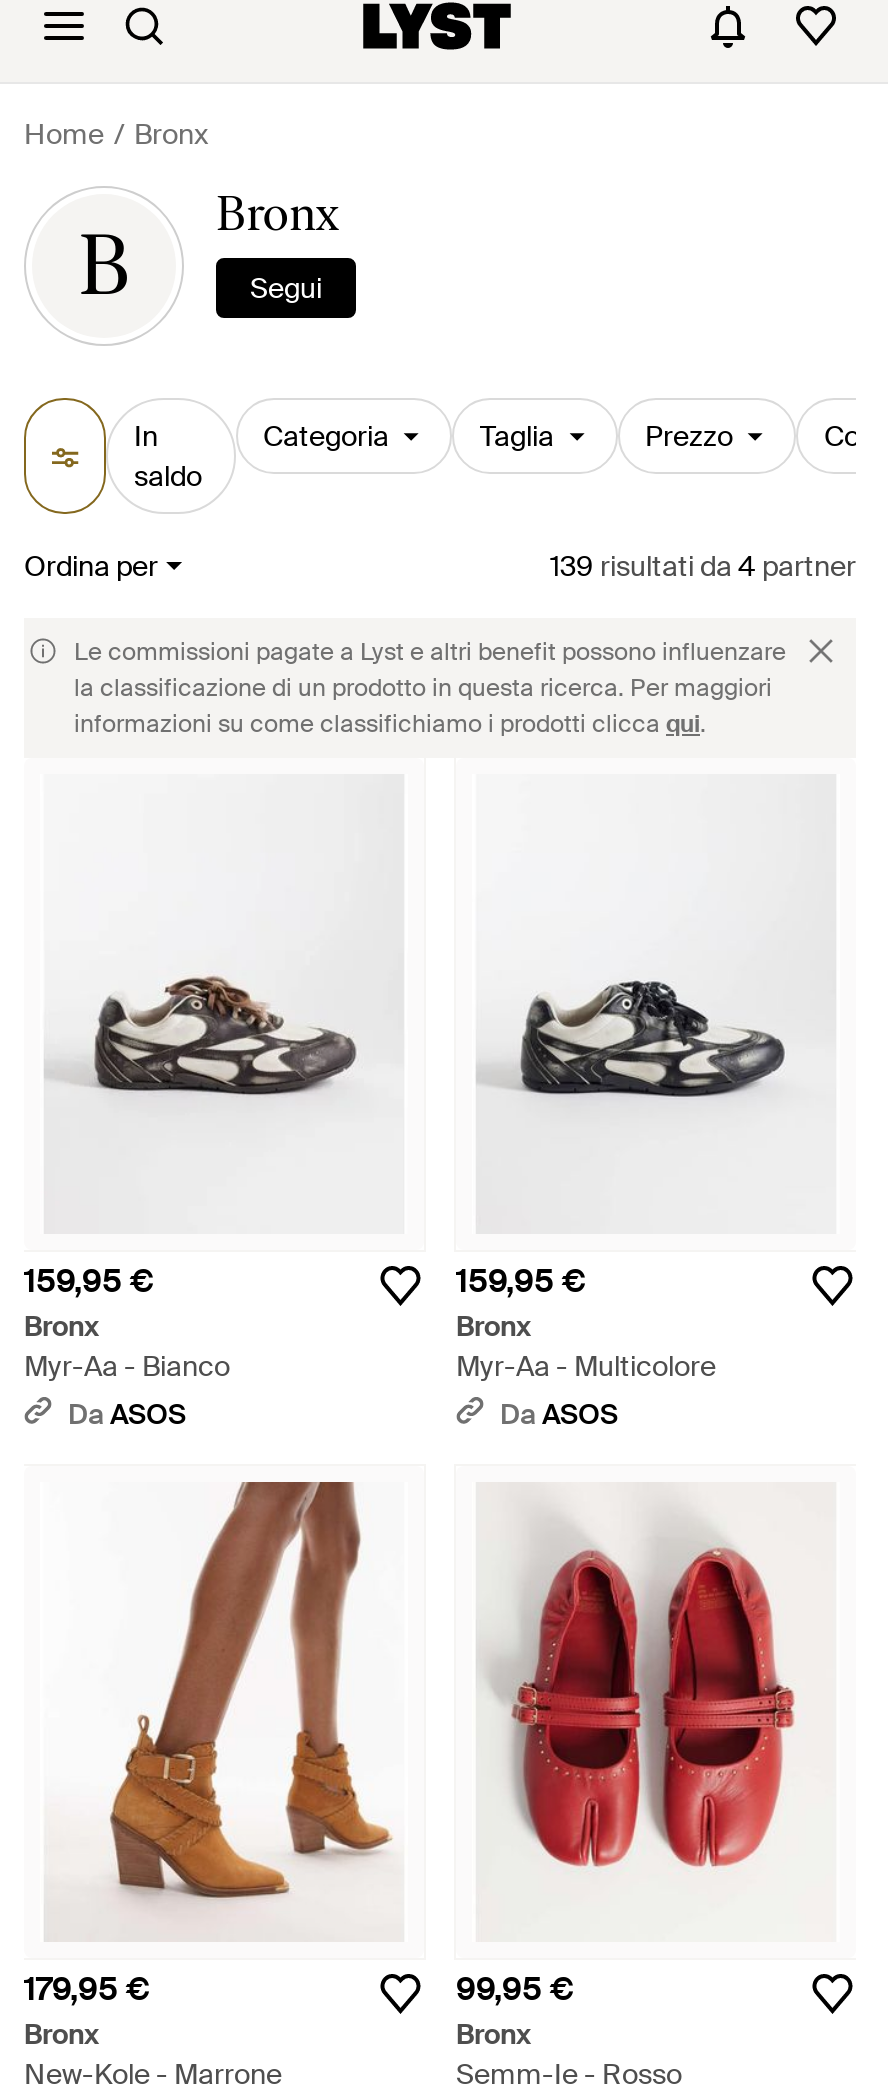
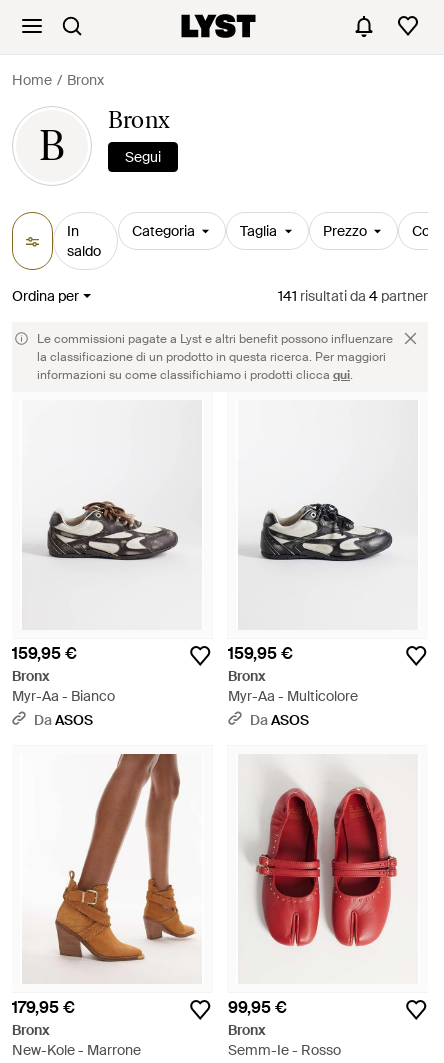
- 139 risultati da 4 partner
+ 141 risultati da 4 partner
